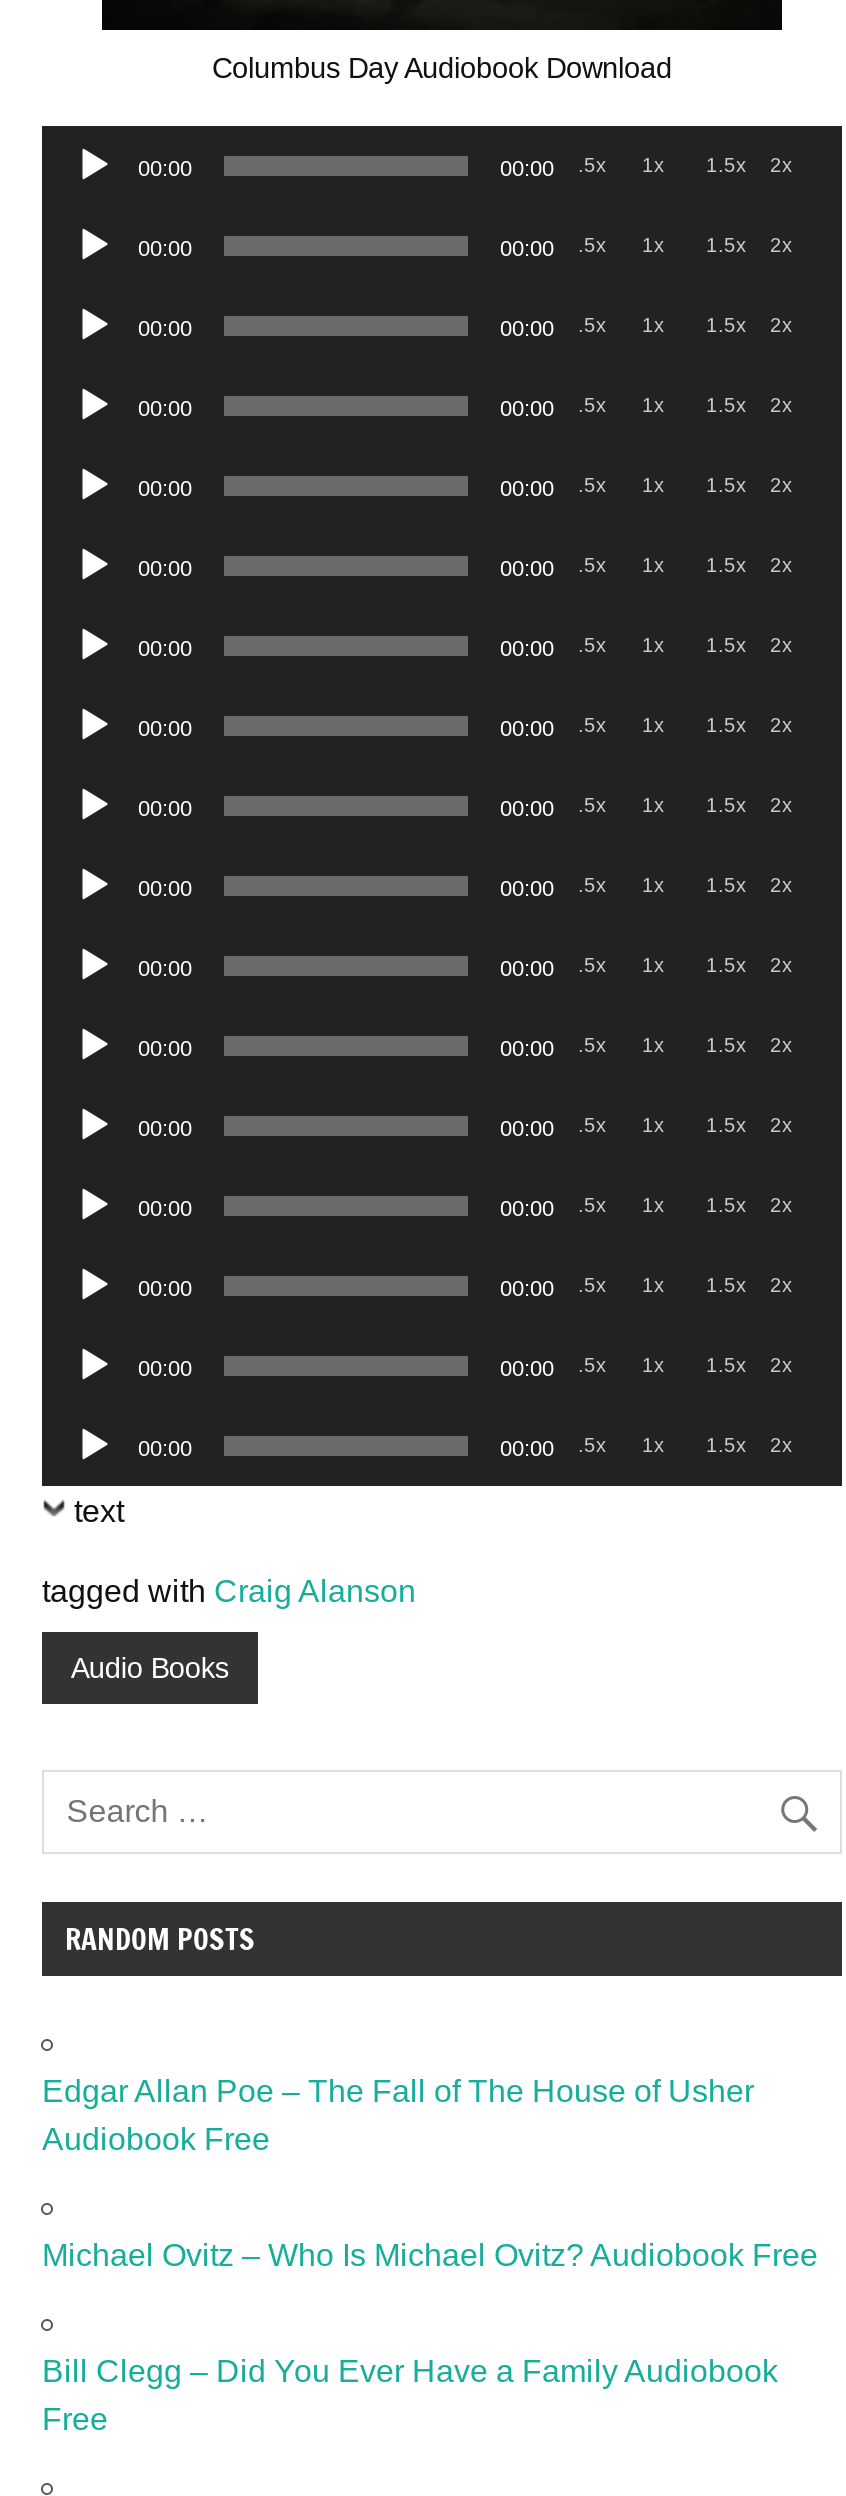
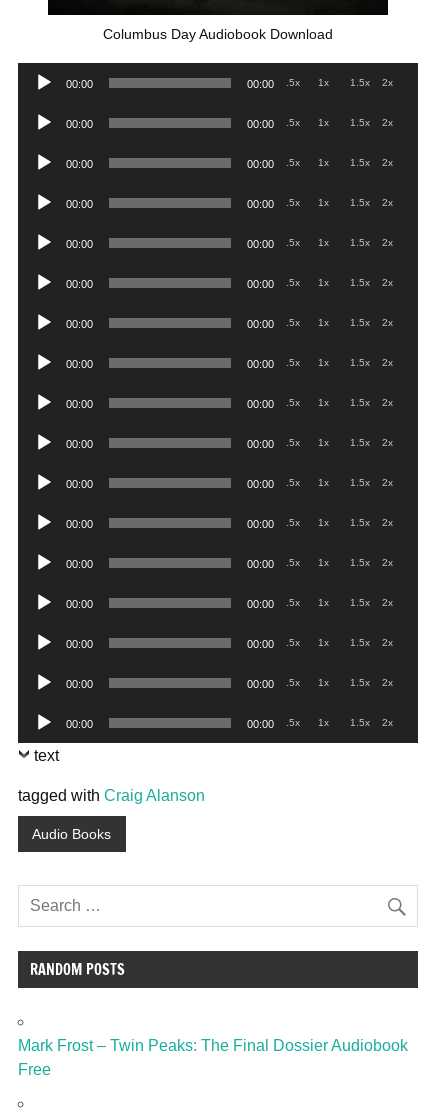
- Edgar Allan Poe – The Fall of The House of Usher
- Audiobook Free
- Michael Ovitz – Who Is Michael Ovitz? Audiobook Free
- Bill Clegg – Did You Ever Have a Family Audiobook
+ Mark Frost – Twin Peaks: The Final Dossier Audiobook
